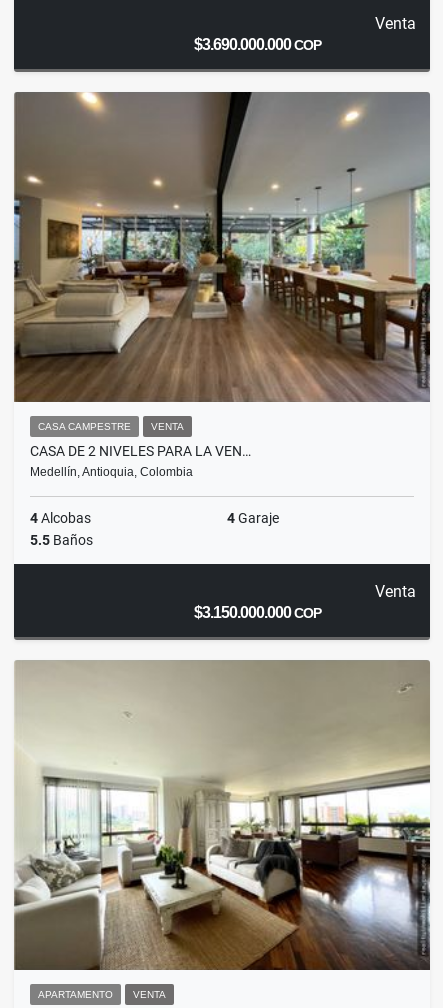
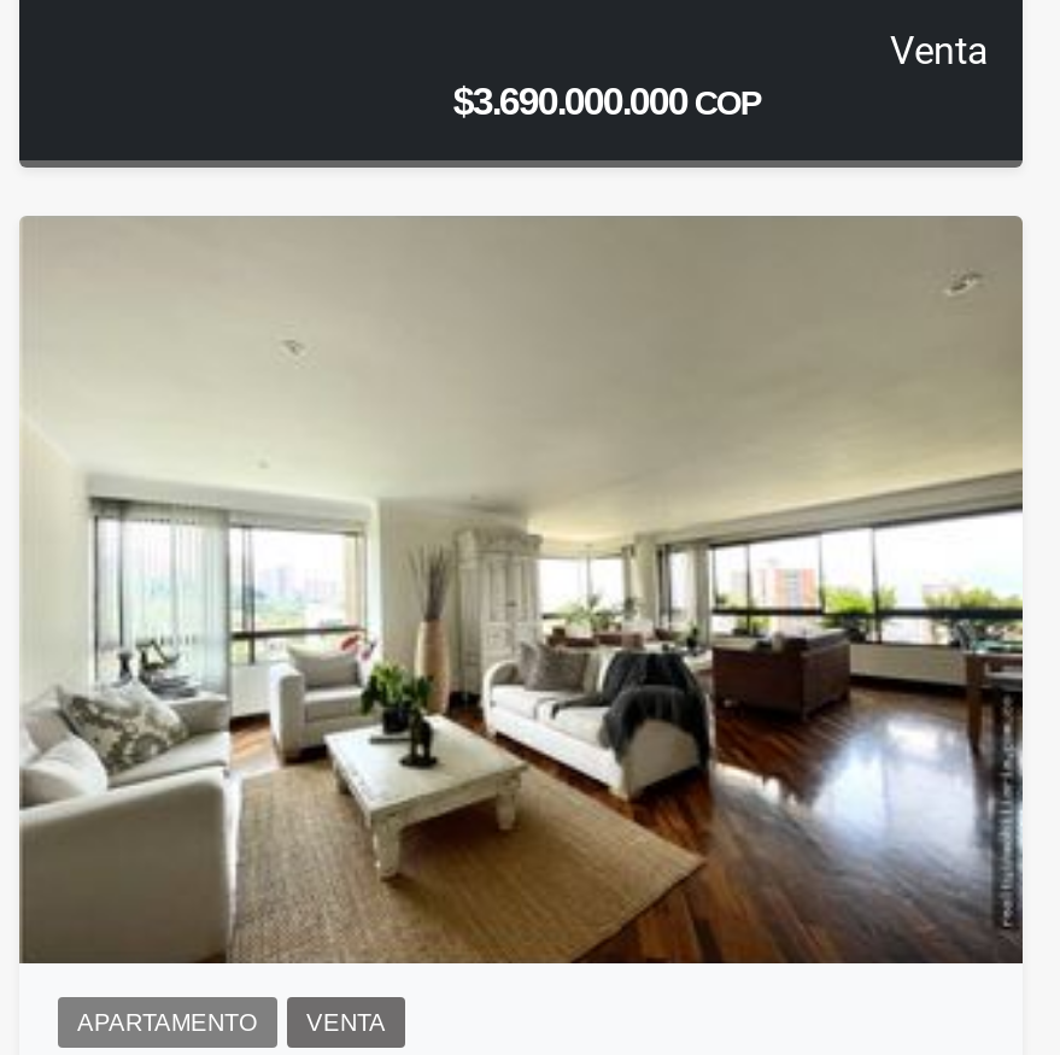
- [image]
- CASA CAMPESTRE
- VENTA
- CASA DE 2 NIVELES PARA LA VEN…
- Medellín, Antioquia, Colombia
- 4 Alcobas
- 4 Garaje
- 5.5 Baños
- Venta
- $3.150.000.000 COP
